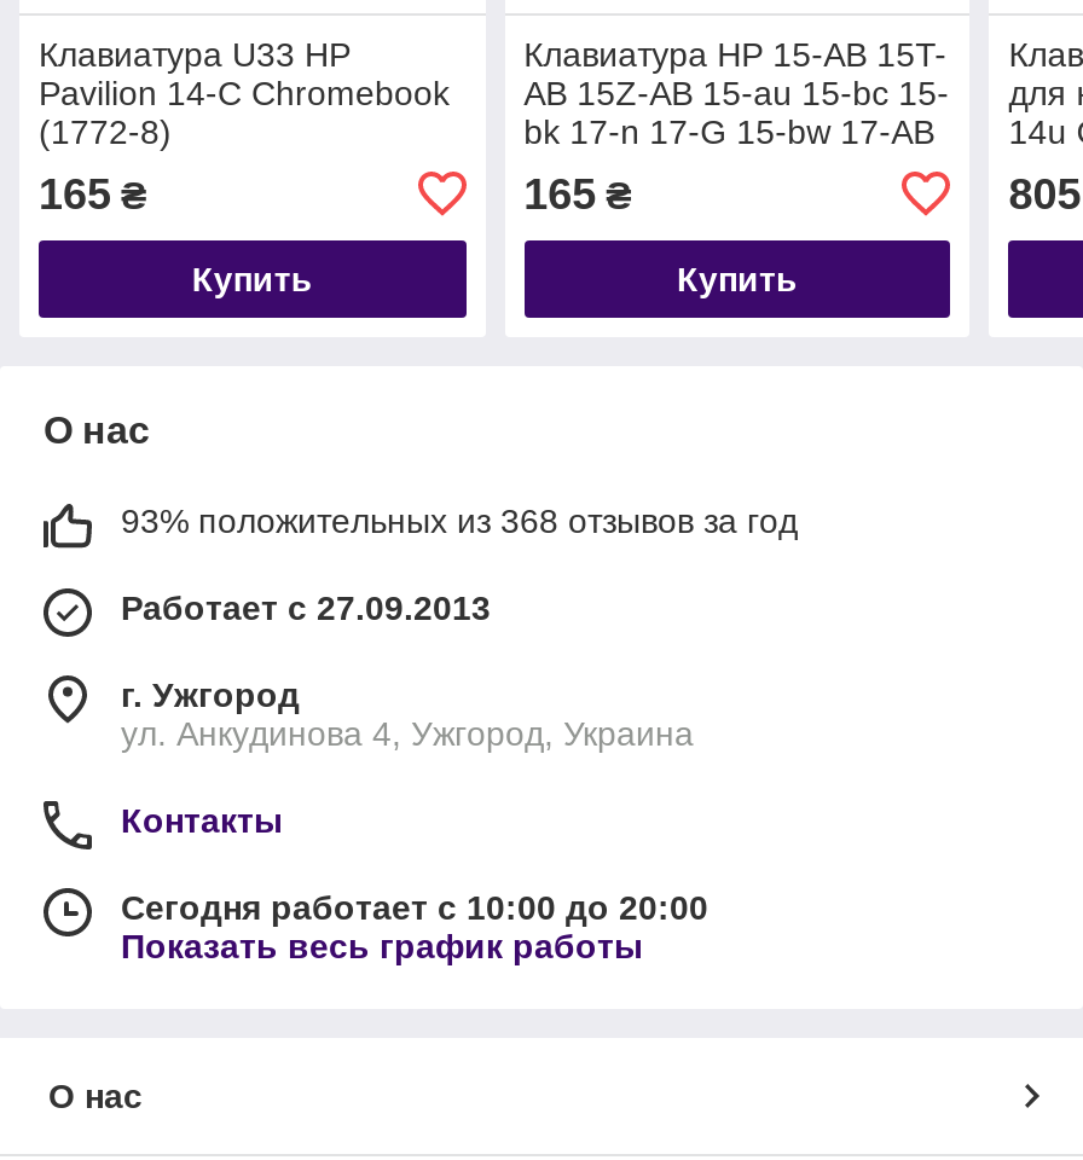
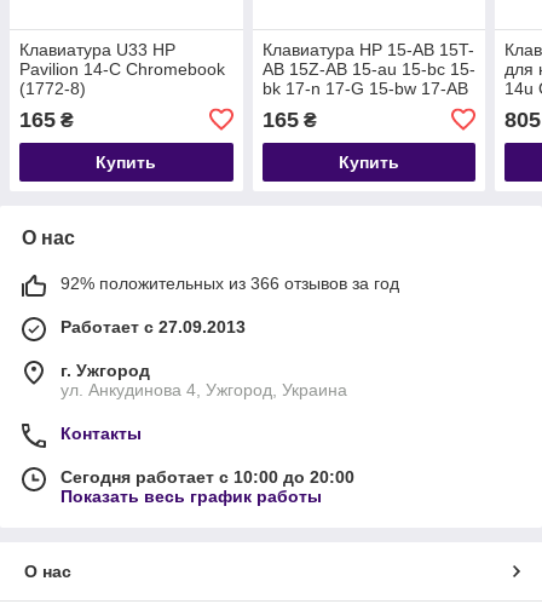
- 93% положительных из 368 отзывов за год
+ 92% положительных из 366 отзывов за год
